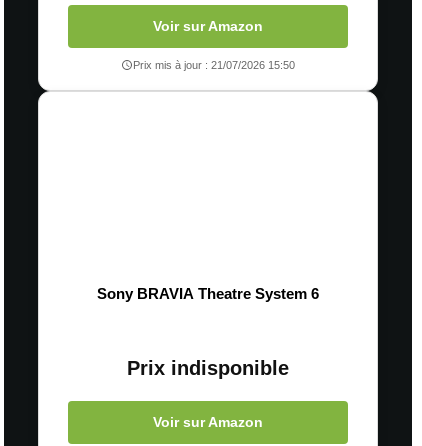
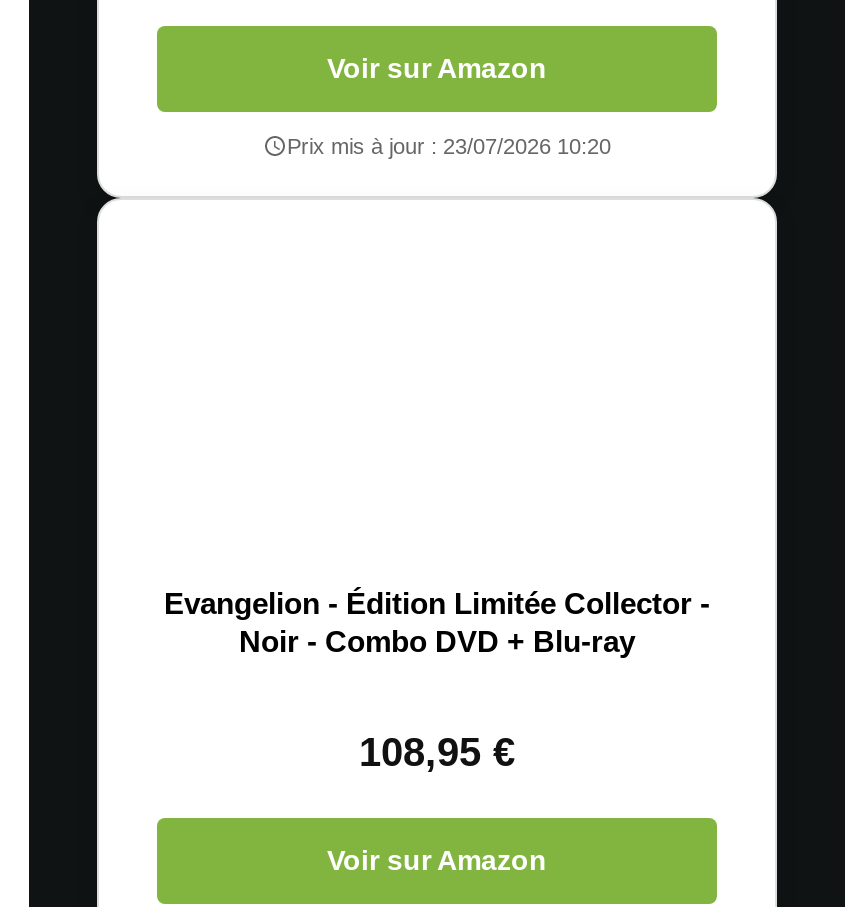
- Prix mis à jour : 21/07/2026 15:50
+ Prix mis à jour : 23/07/2026 10:20

- Sony BRAVIA Theatre System 6
+ Evangelion - Édition Limitée Collector -
+ Noir - Combo DVD + Blu-ray

- Prix indisponible
+ 108,95 €
